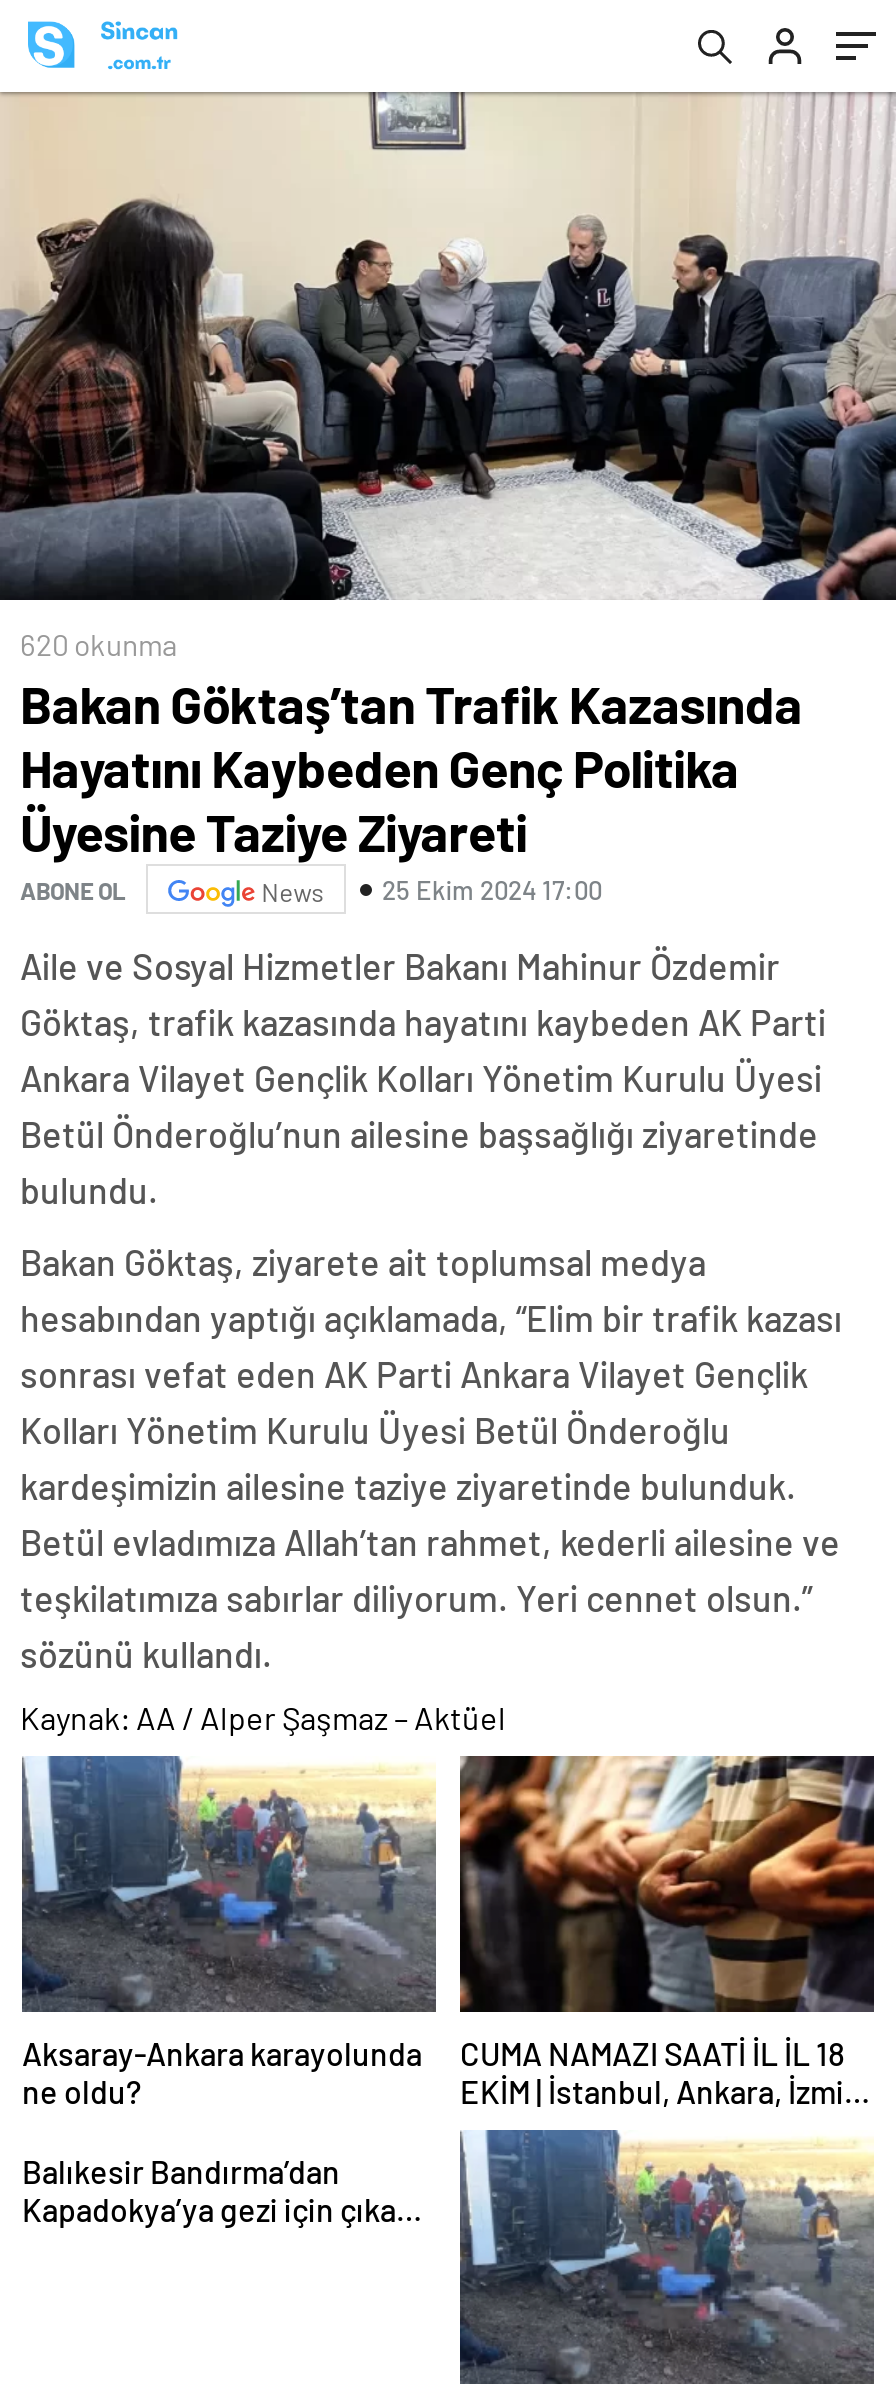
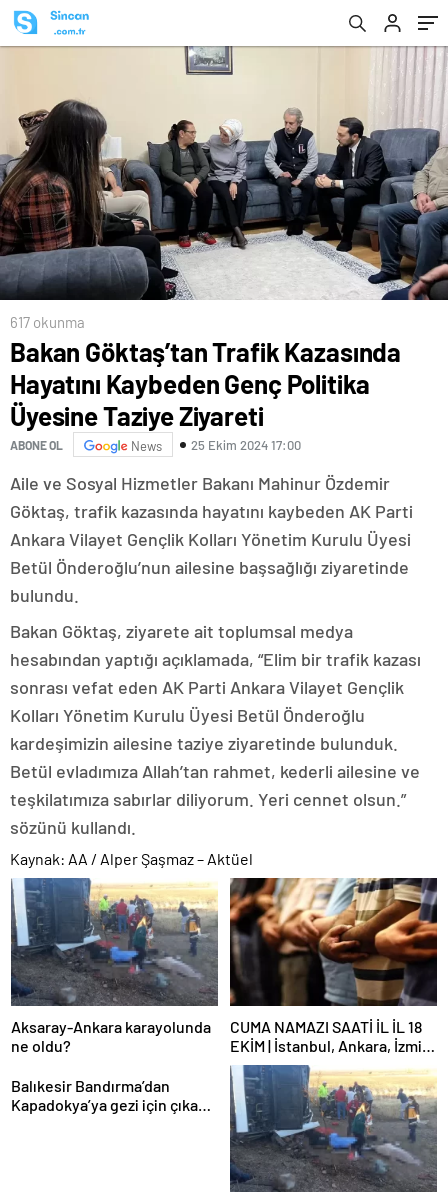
- 620 okunma
+ 617 okunma
